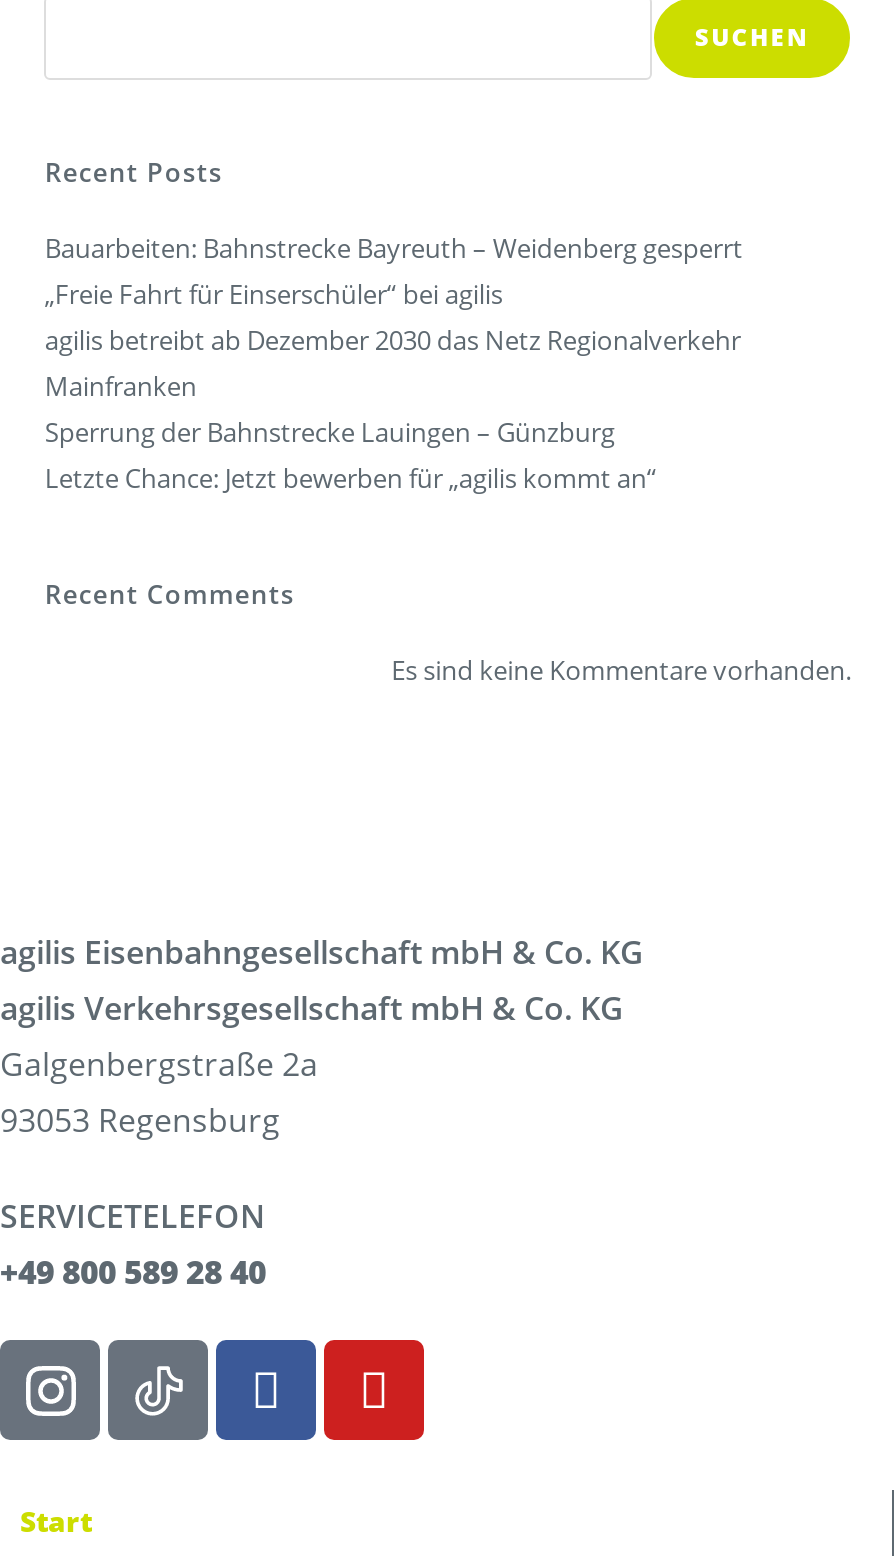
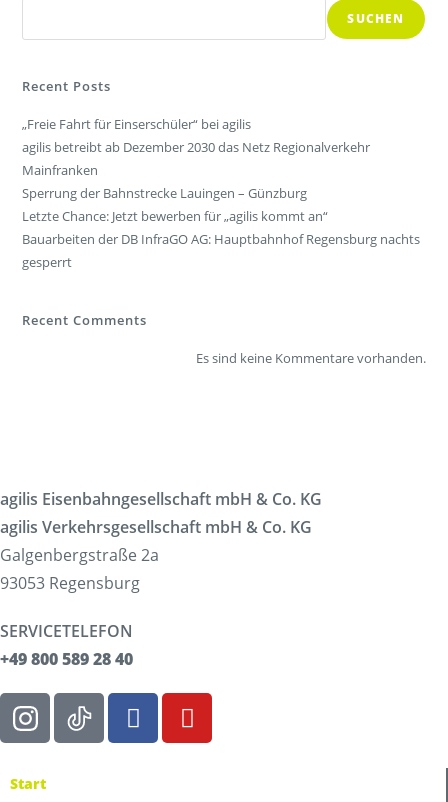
- Bauarbeiten: Bahnstrecke Bayreuth – Weidenberg gesperrt

moved up: „Freie Fahrt für Einserschüler“ bei agilis | agilis betreibt ab Dezember 2030 das Netz Regionalverkehr | Mainfranken | Sperrung der Bahnstrecke Lauingen – Günzburg | Letzte Chance: Jetzt bewerben für „agilis kommt an“

+ Bauarbeiten der DB InfraGO AG: Hauptbahnhof Regensburg nachts
+ gesperrt
